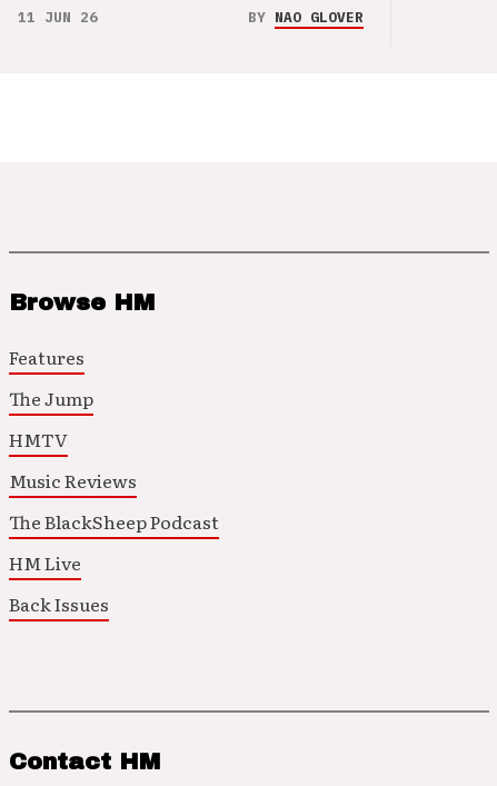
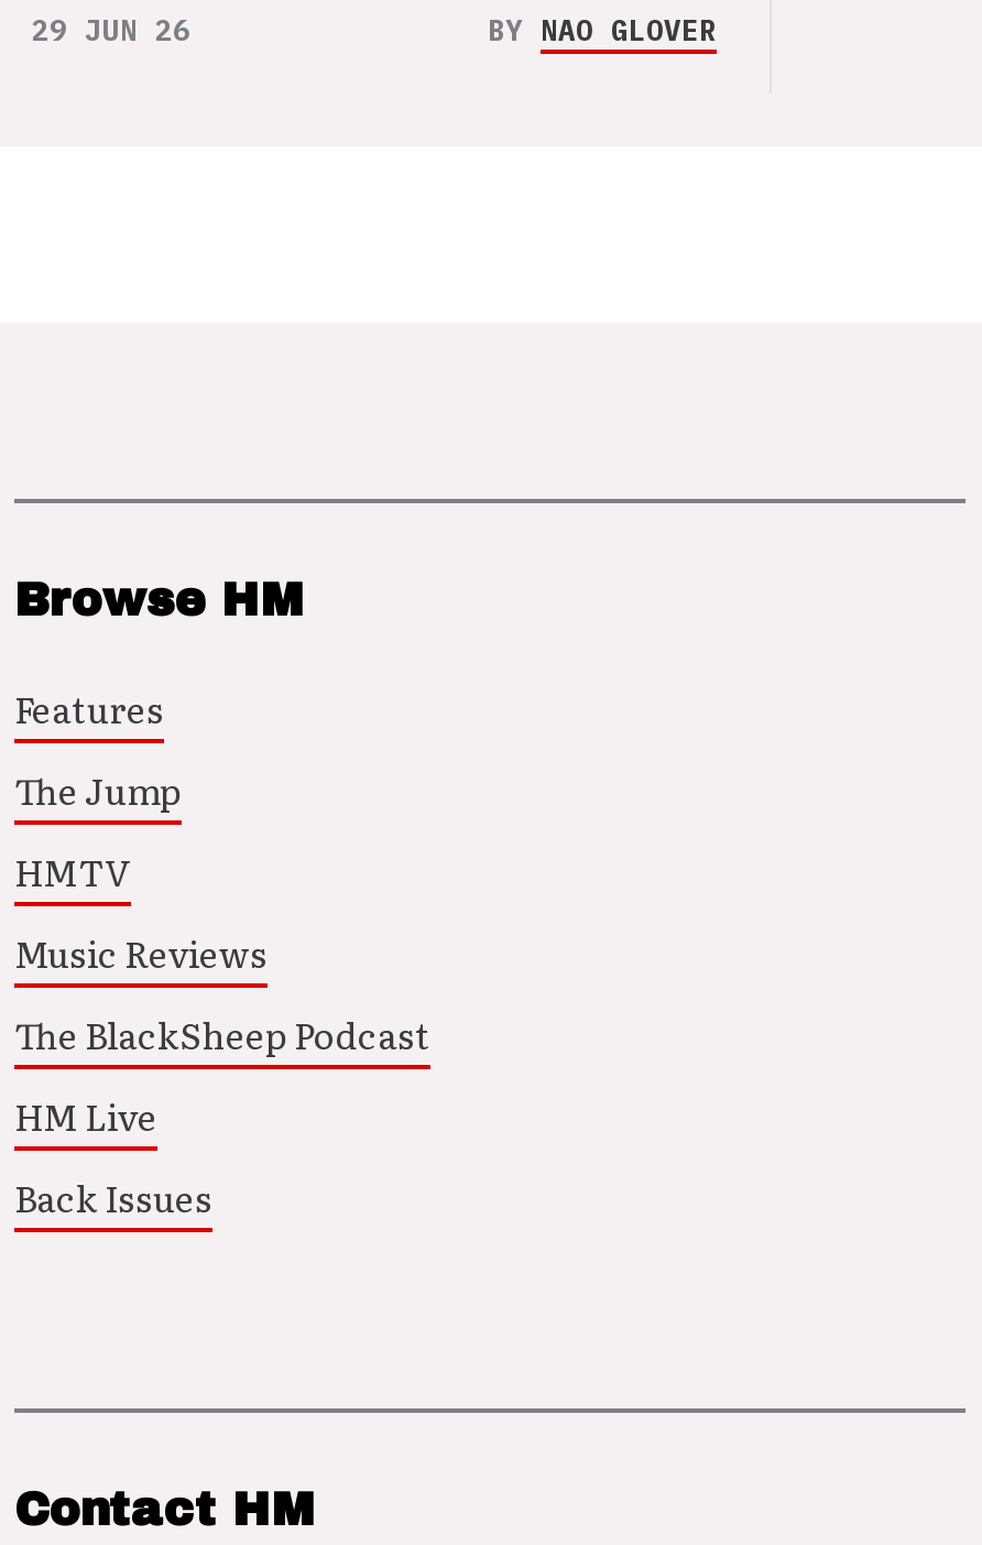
- 11 JUN 26
+ 29 JUN 26
